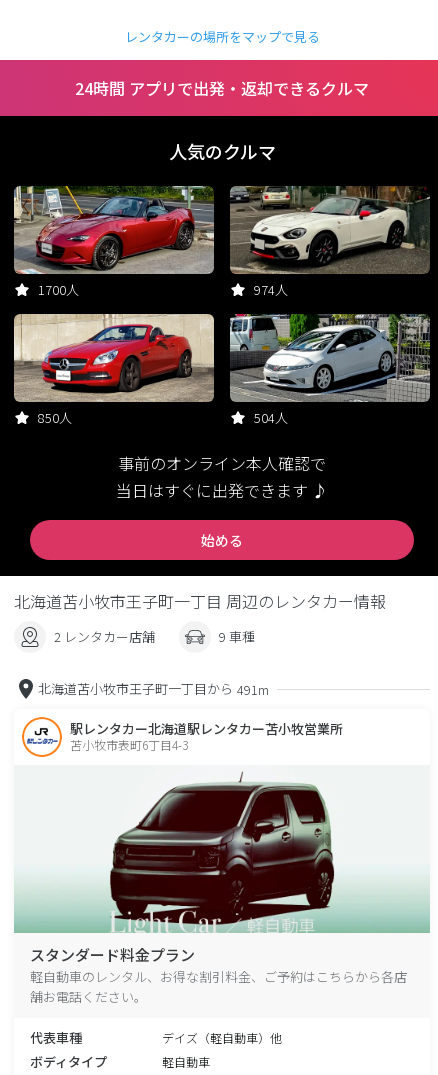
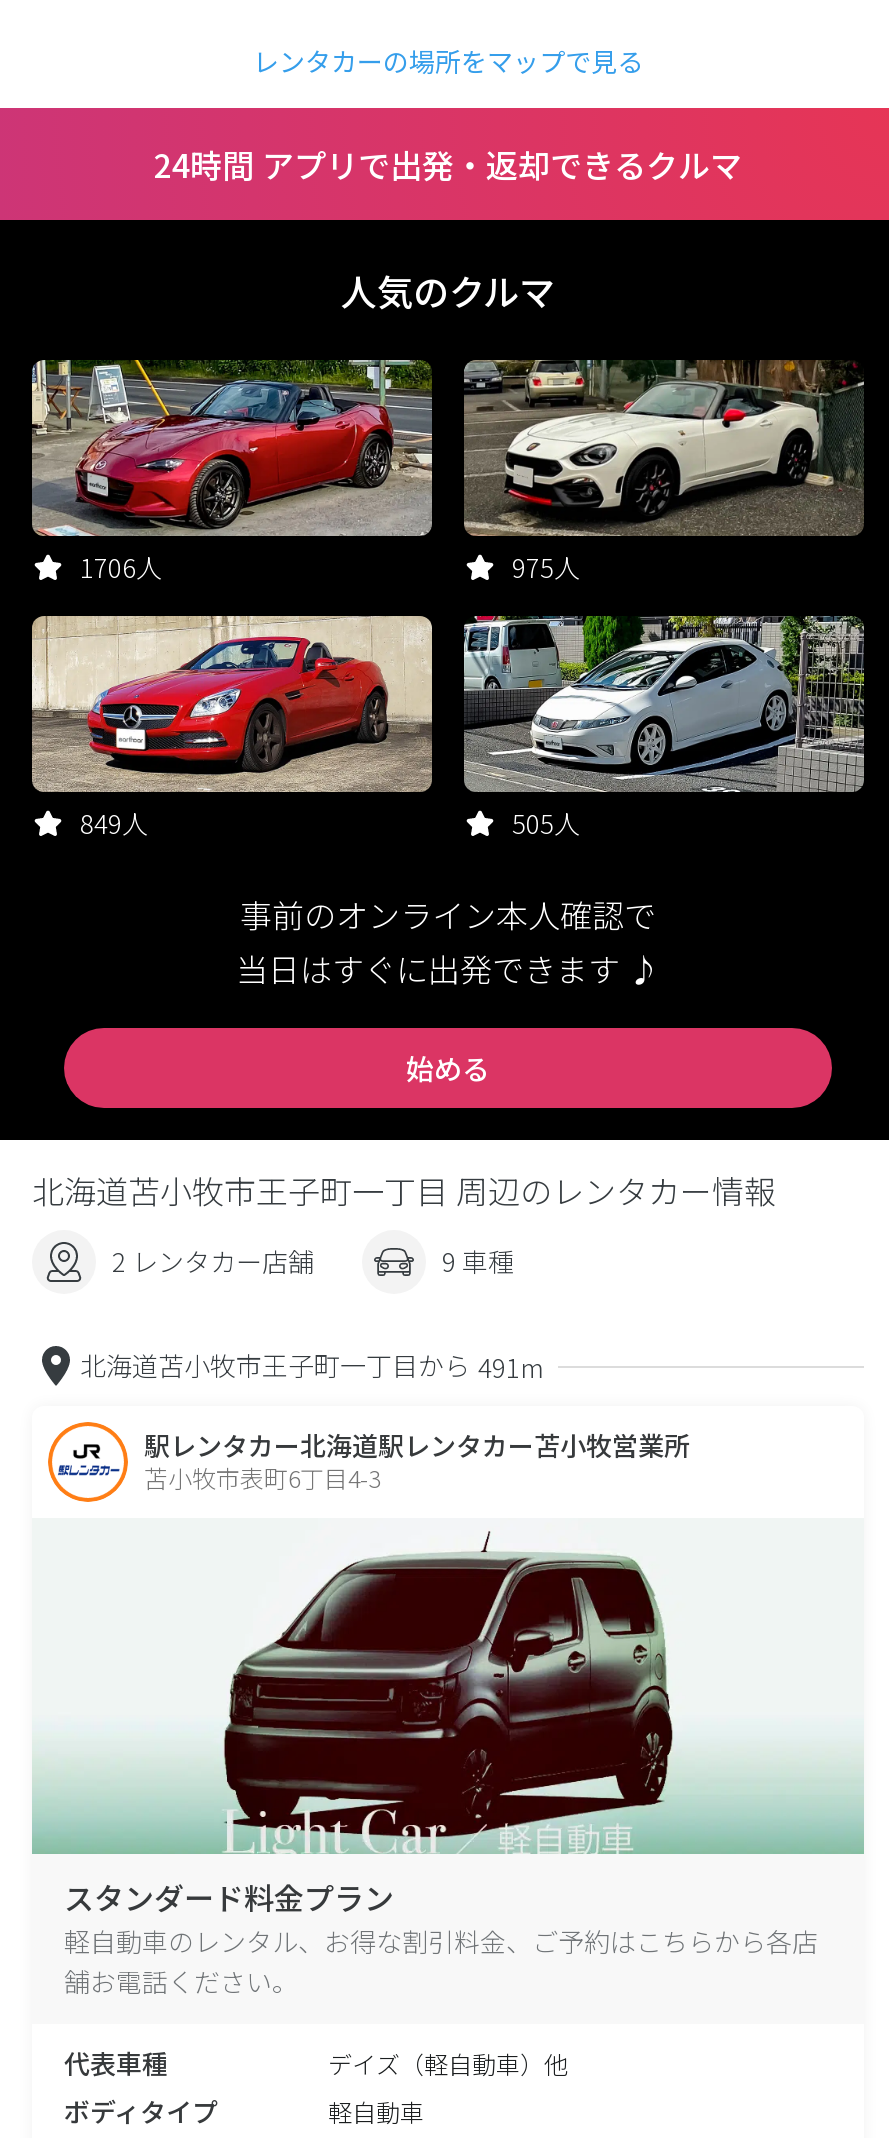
- 1700人
+ 1706人

- 974人
+ 975人

- 850人
+ 849人

- 504人
+ 505人
